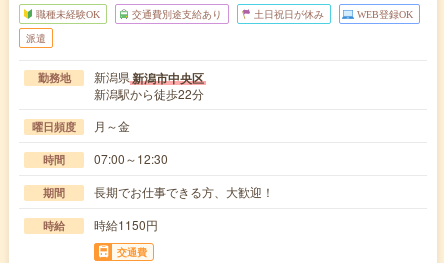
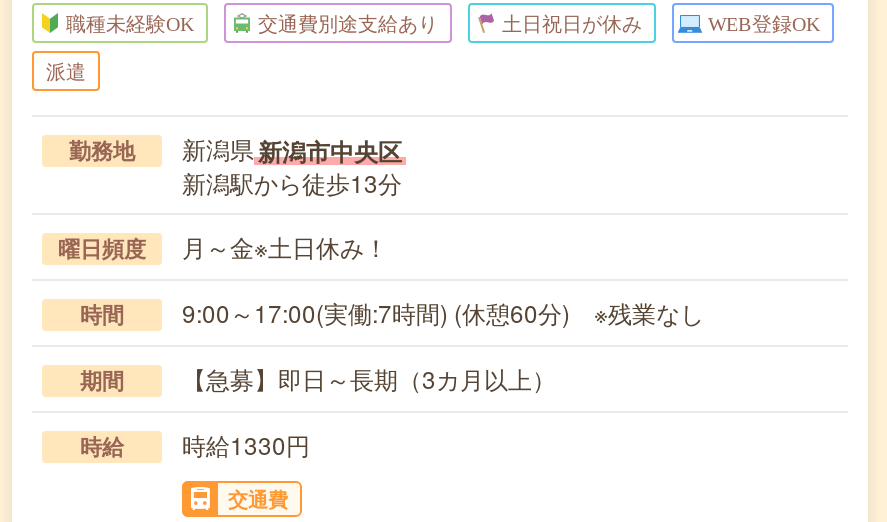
- 新潟駅から徒歩22分
+ 新潟駅から徒歩13分

- 月～金
+ 月～金※土日休み！

- 07:00～12:30
+ 9:00～17:00(実働:7時間) (休憩60分) ※残業なし

- 長期でお仕事できる方、大歓迎！
+ 【急募】即日～長期（3カ月以上）

- 時給 時給1150円
+ 時給 時給1330円
